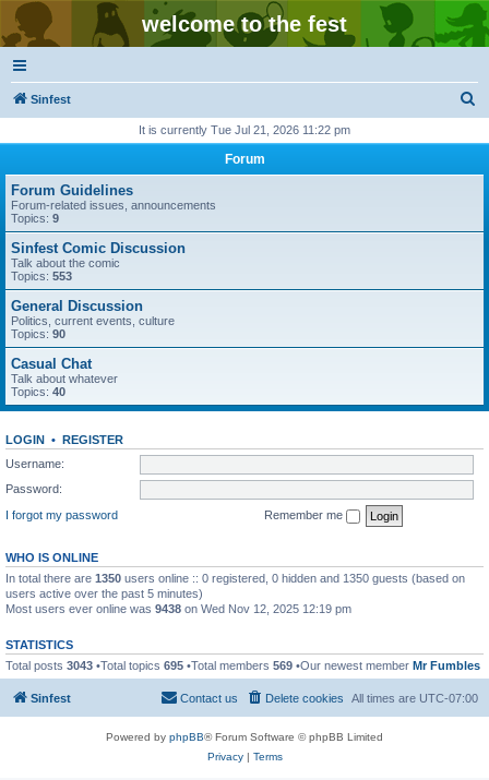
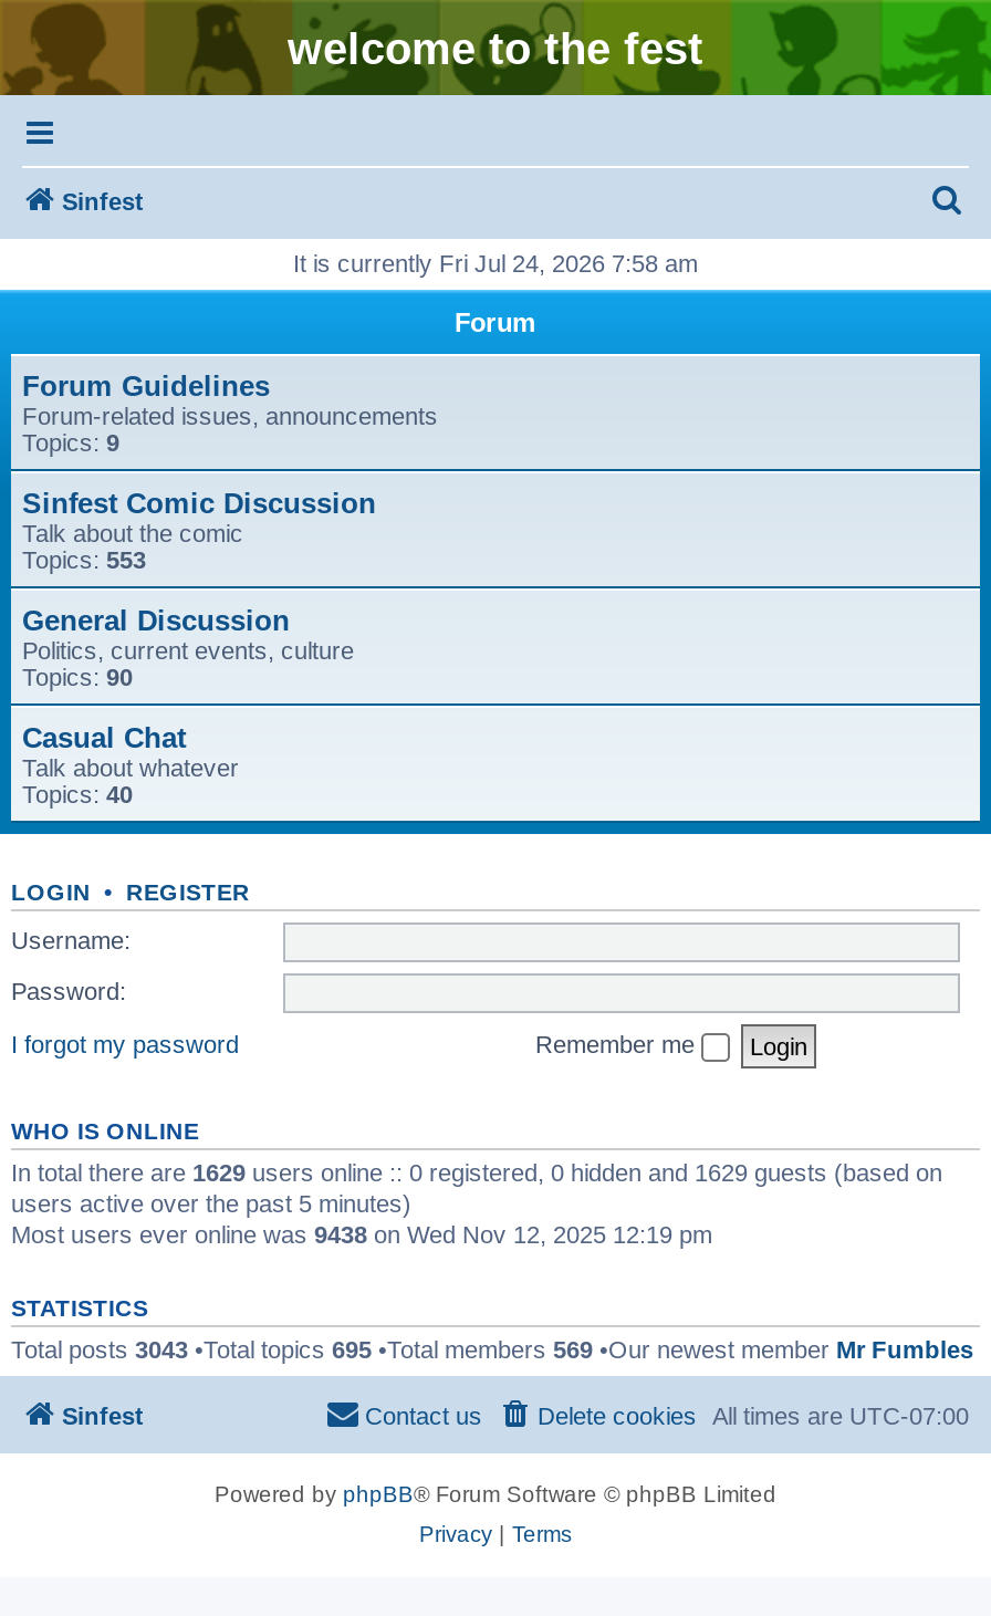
- It is currently Tue Jul 21, 2026 11:22 pm
+ It is currently Fri Jul 24, 2026 7:58 am

- In total there are 1350 users online :: 0 registered, 0 hidden and 1350 guests (based on
+ In total there are 1629 users online :: 0 registered, 0 hidden and 1629 guests (based on
